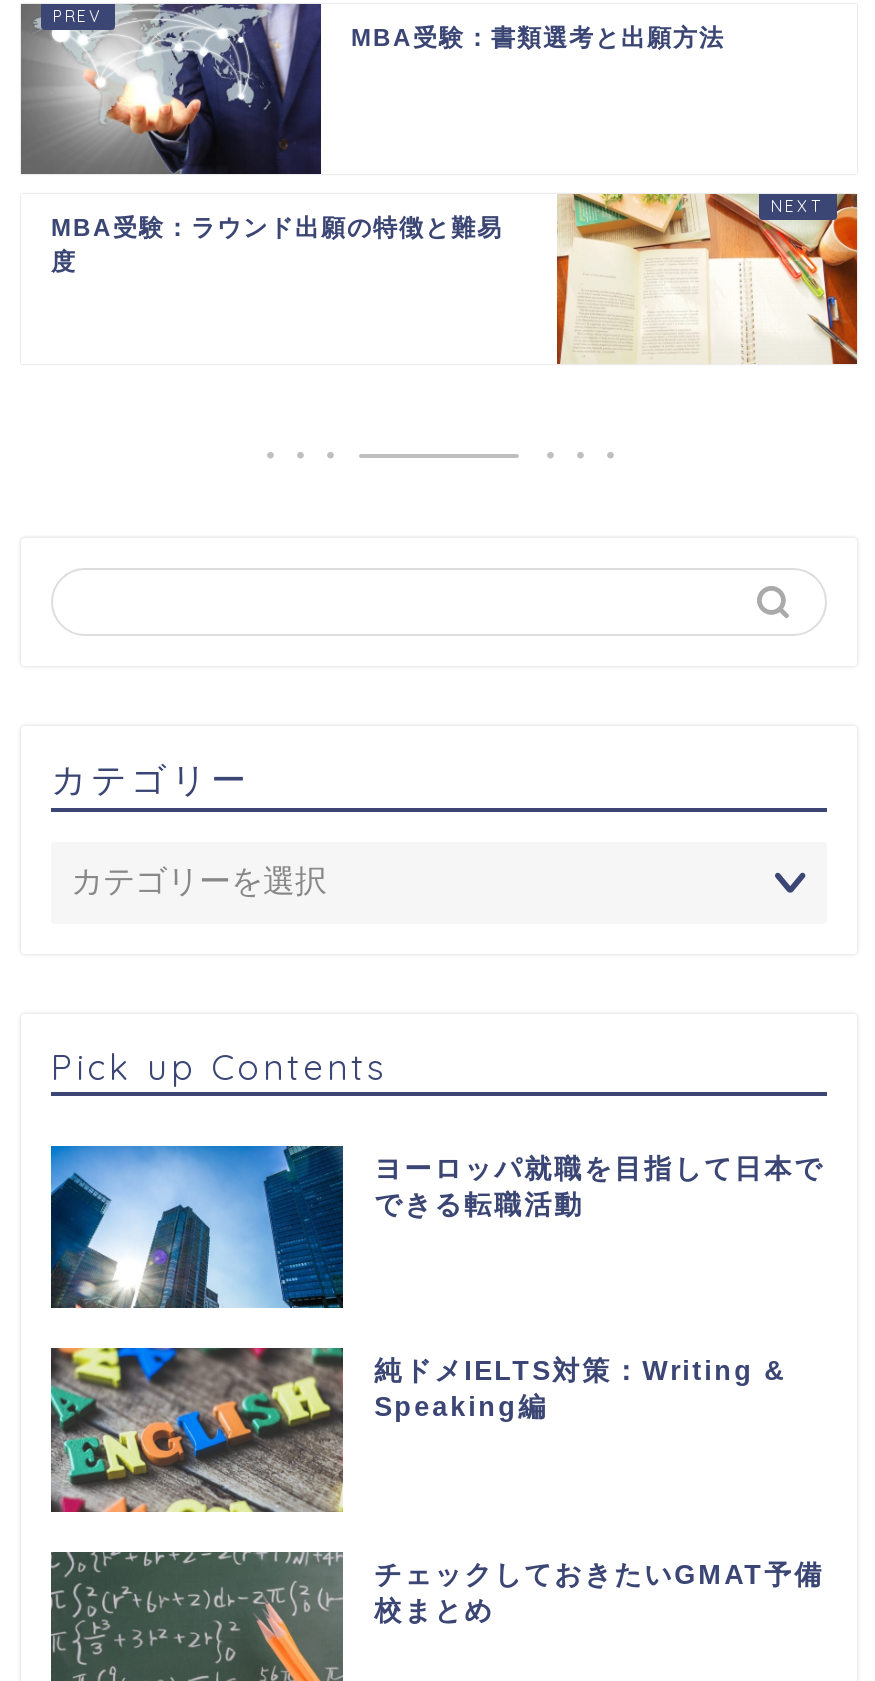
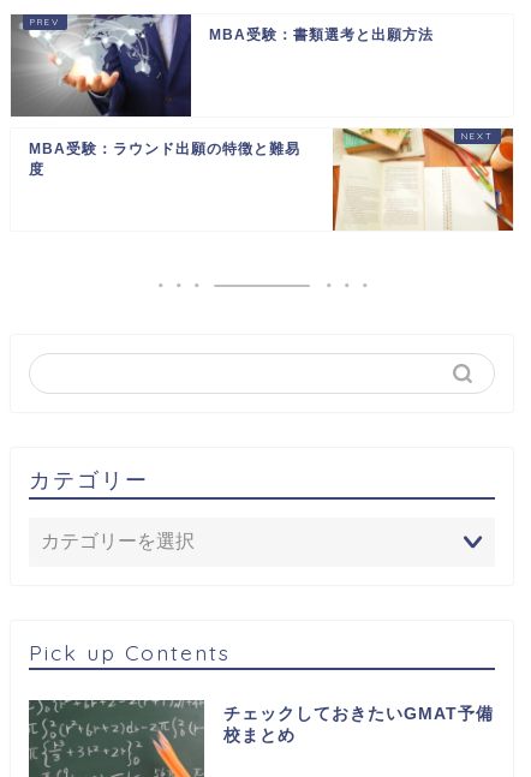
- [image]
- ヨーロッパ就職を目指して日本で
- できる転職活動

- [image]
- 純ドメIELTS対策：Writing &
- Speaking編
